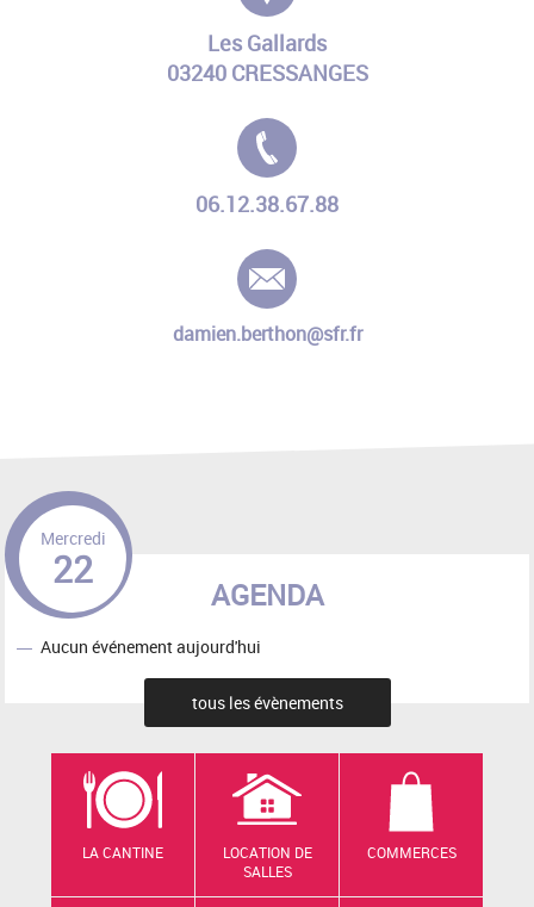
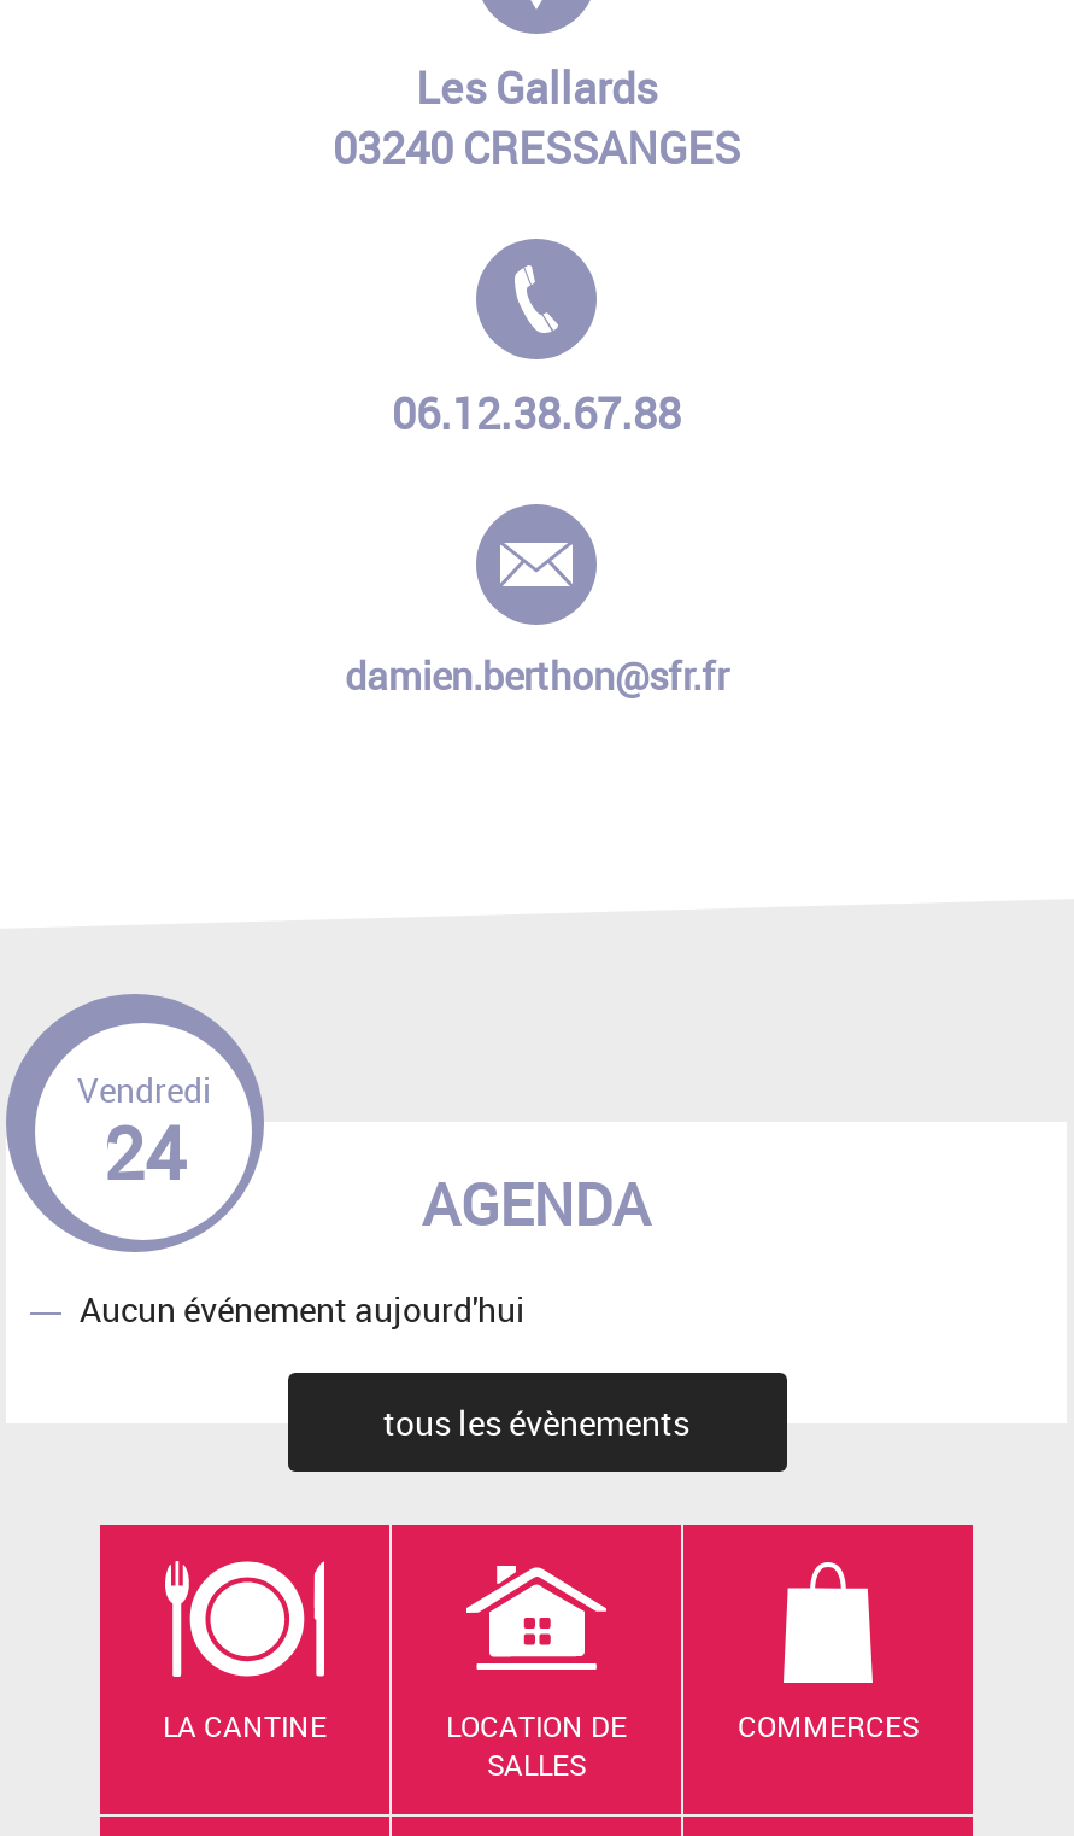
- Mercredi
- 22
+ Vendredi
+ 24
